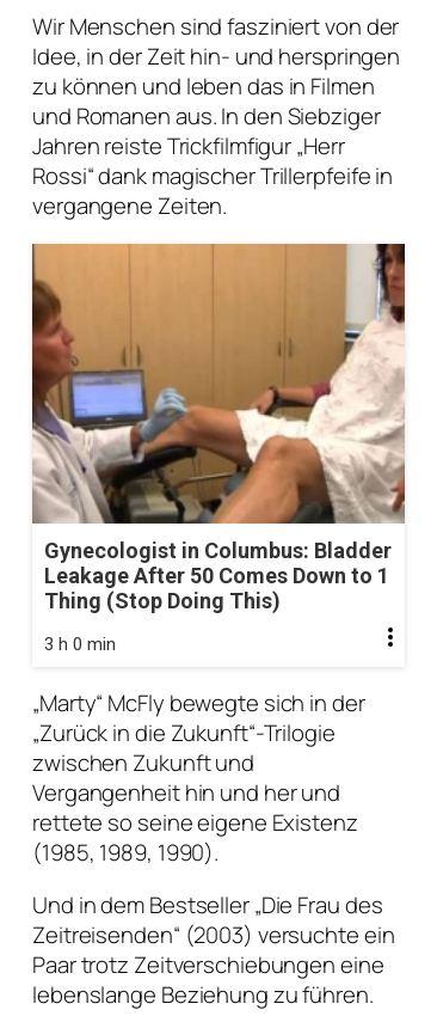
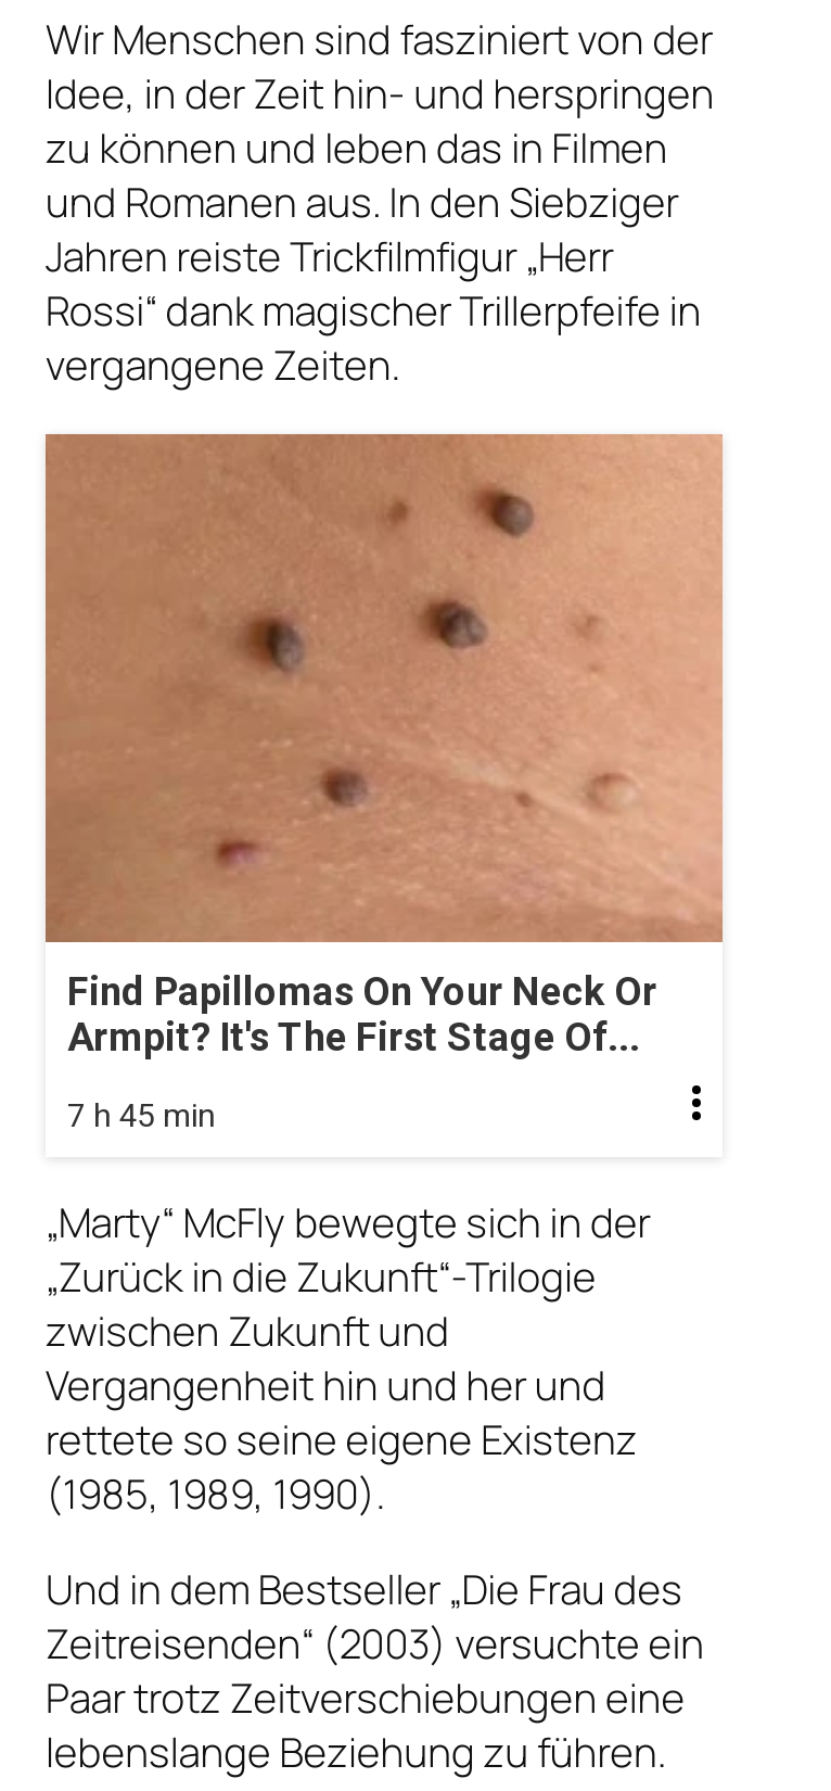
- [image]
- Gynecologist in Columbus: Bladder
- Leakage After 50 Comes Down to 1
- Thing (Stop Doing This)
+ [image]
+ Find Papillomas On Your Neck Or
+ Armpit? It's The First Stage Of...

- 3 h 0 min
+ 7 h 45 min
